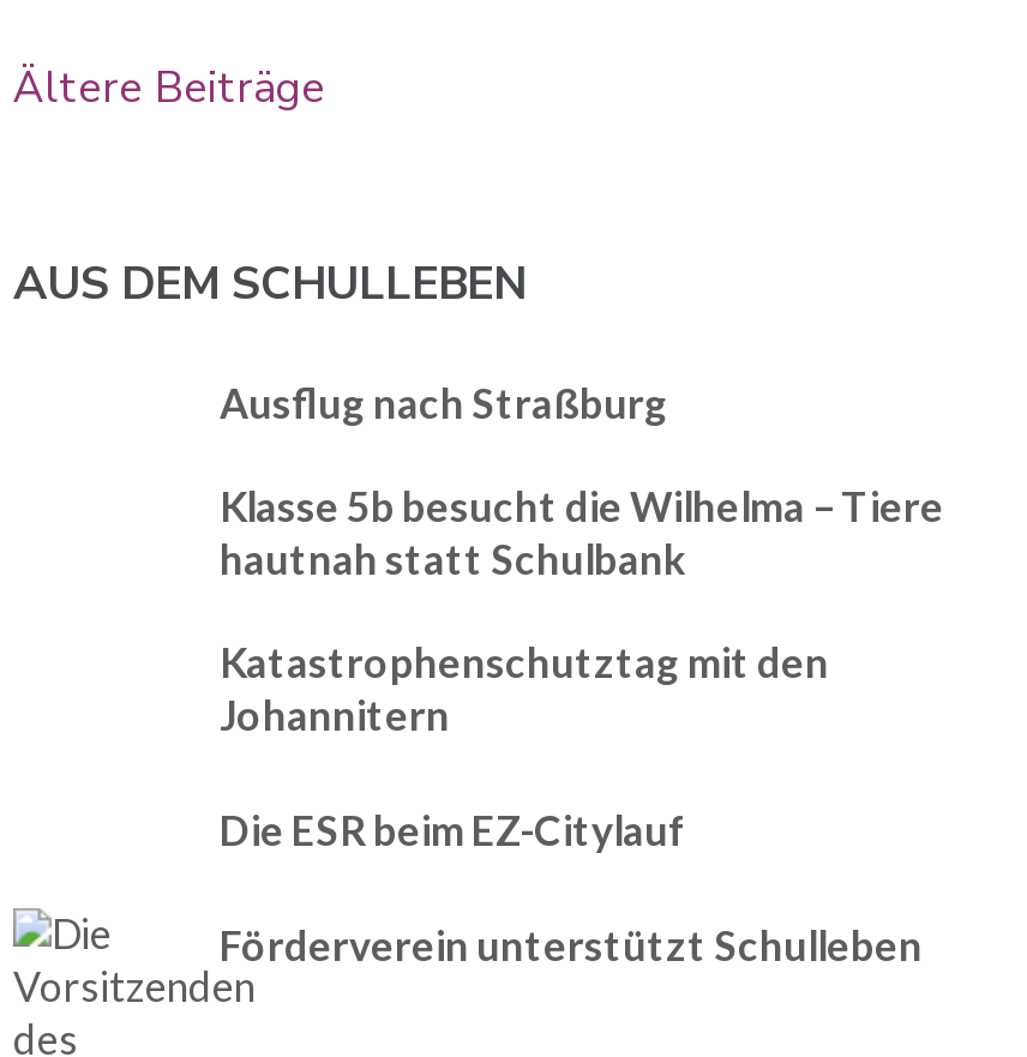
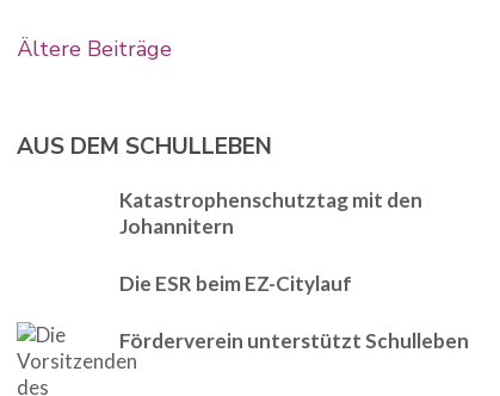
- Ausflug nach Straßburg
- Klasse 5b besucht die Wilhelma – Tiere
- hautnah statt Schulbank
